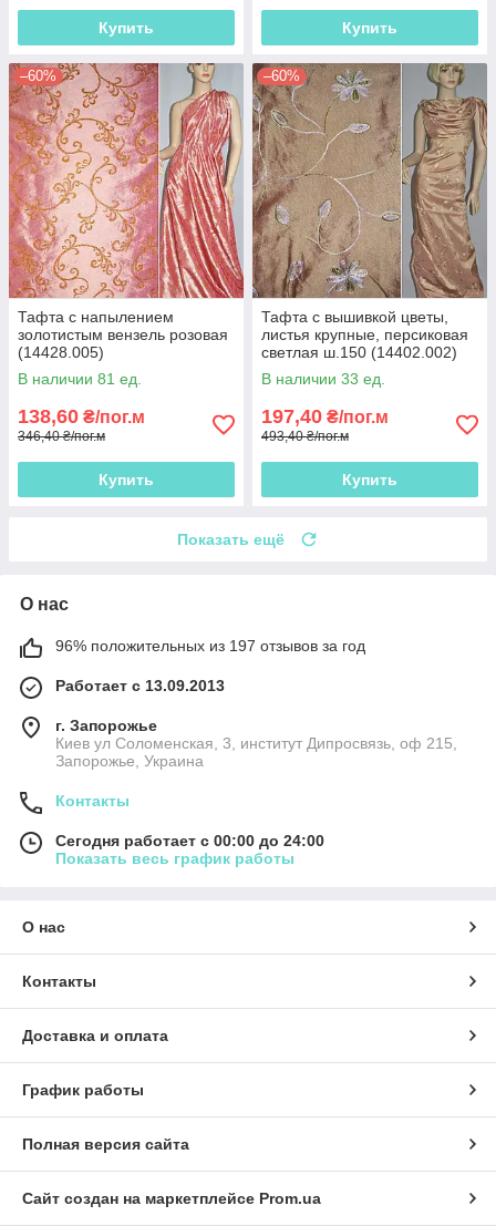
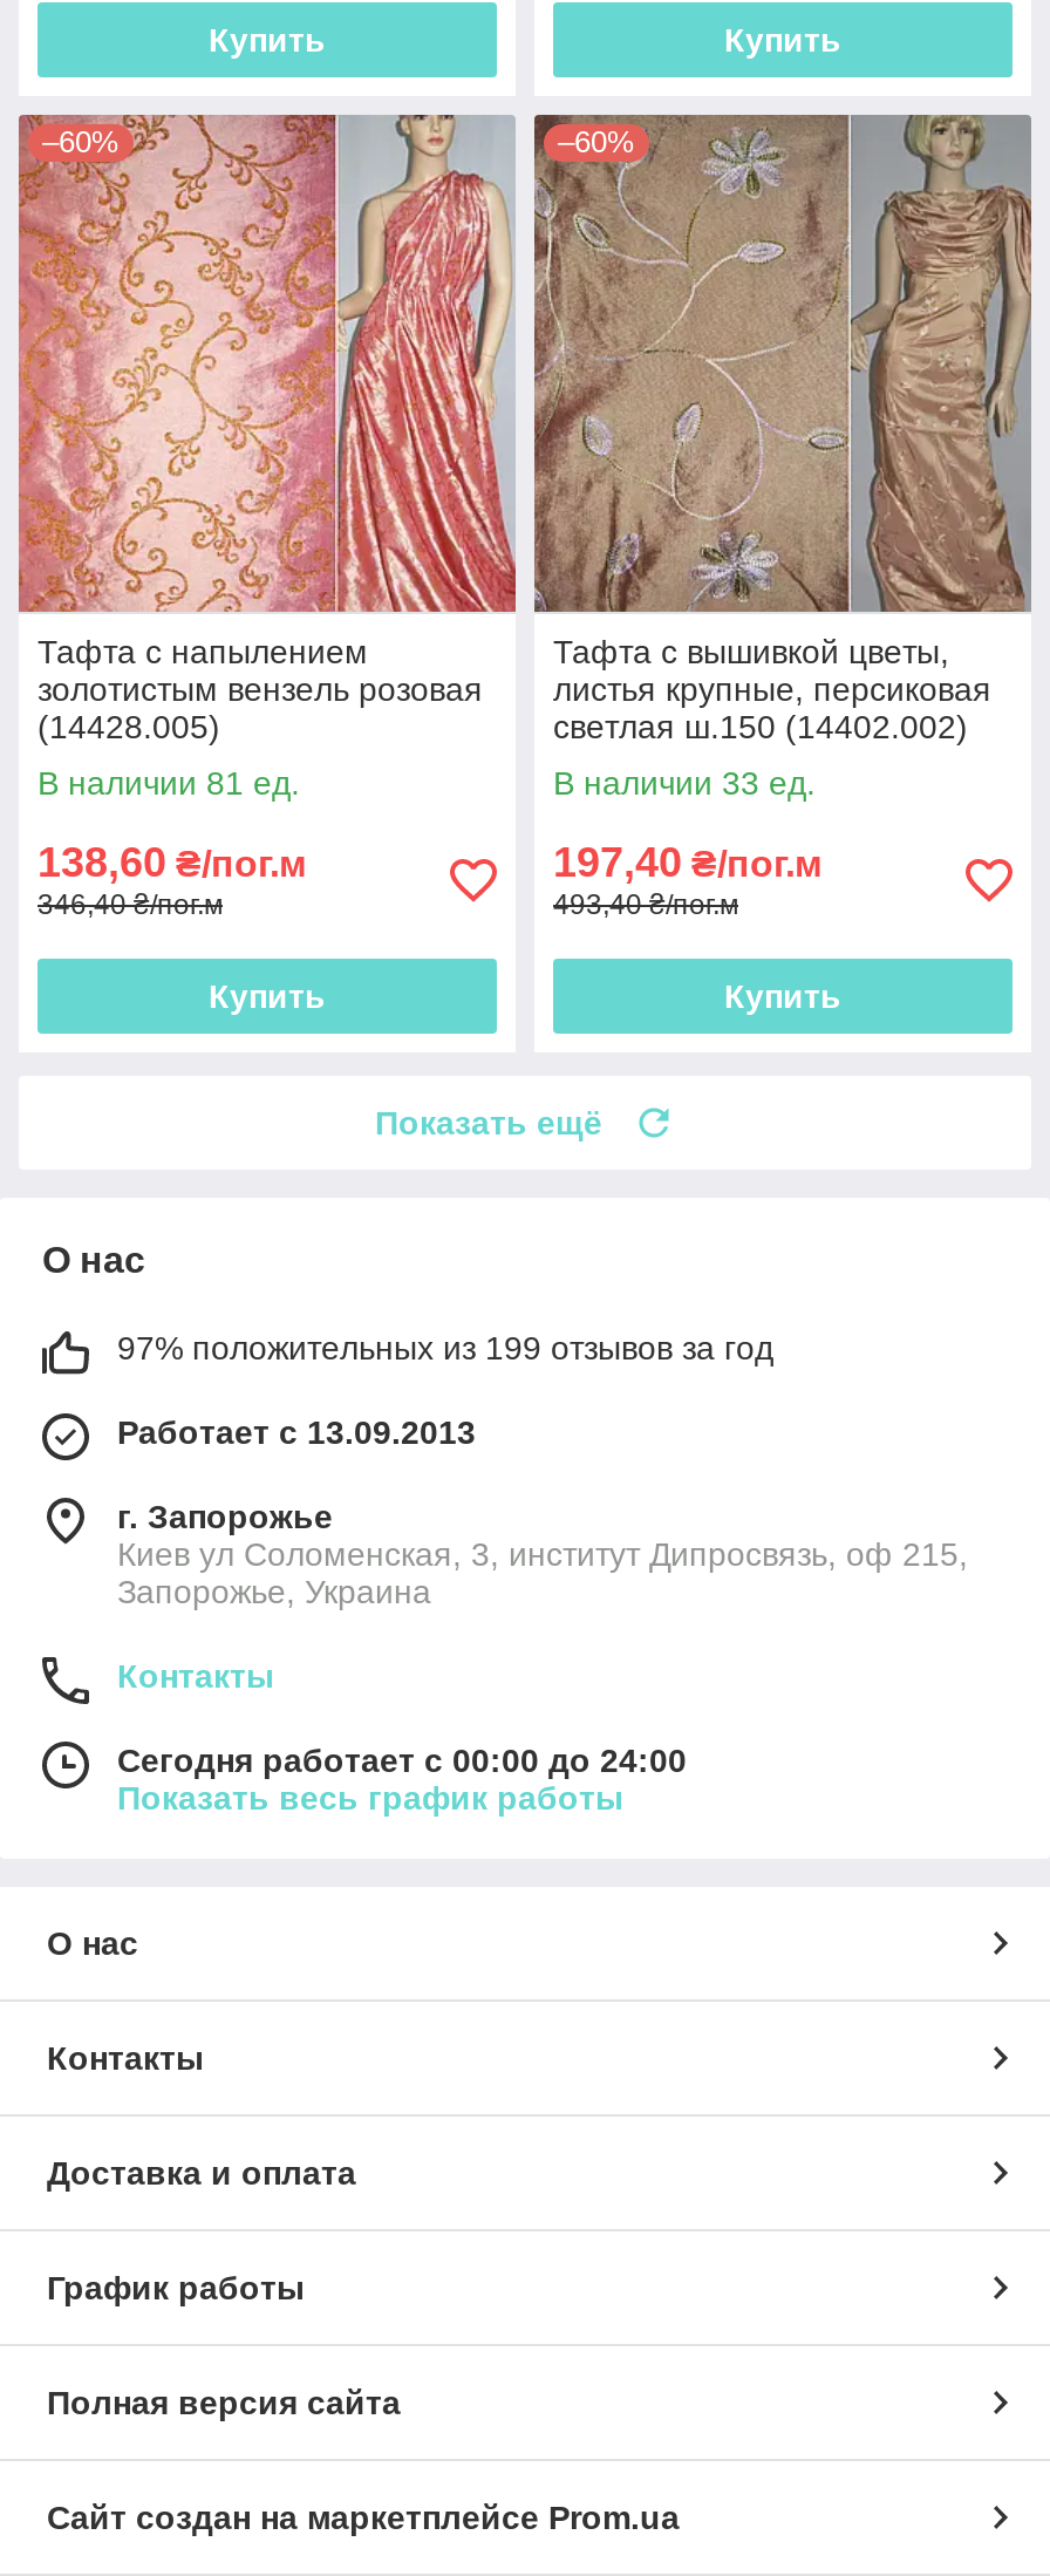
- 96% положительных из 197 отзывов за год
+ 97% положительных из 199 отзывов за год
